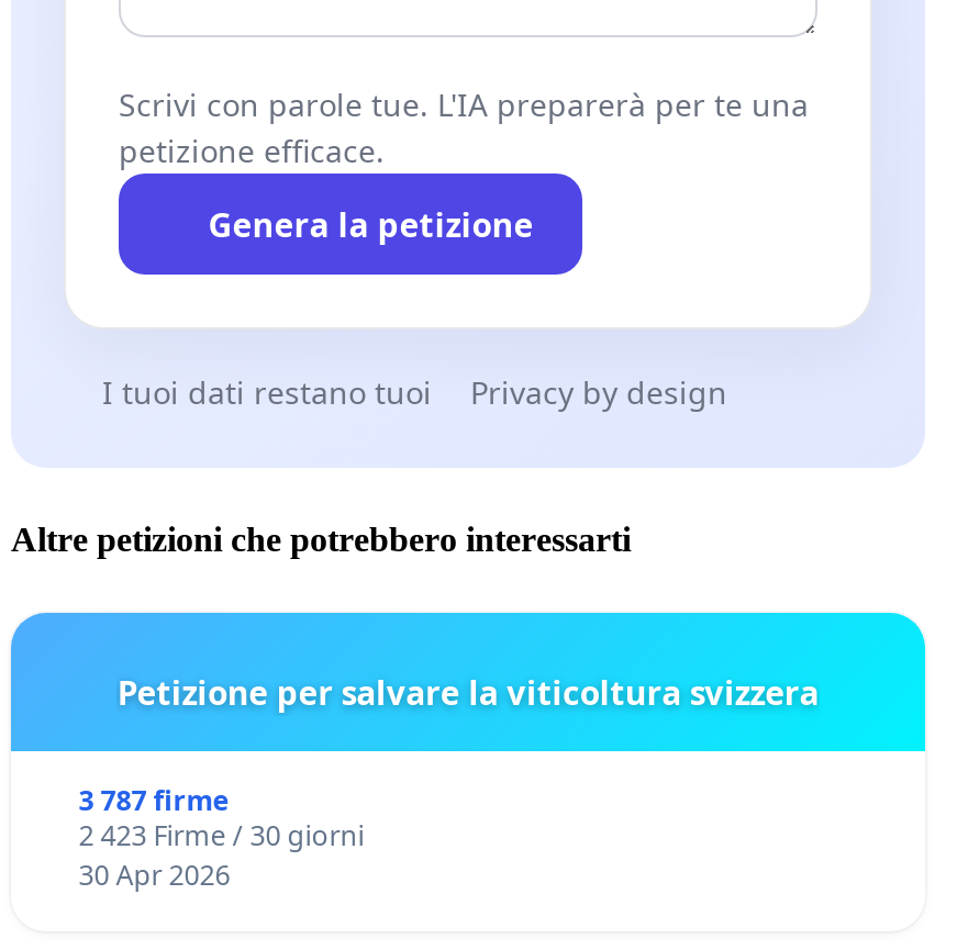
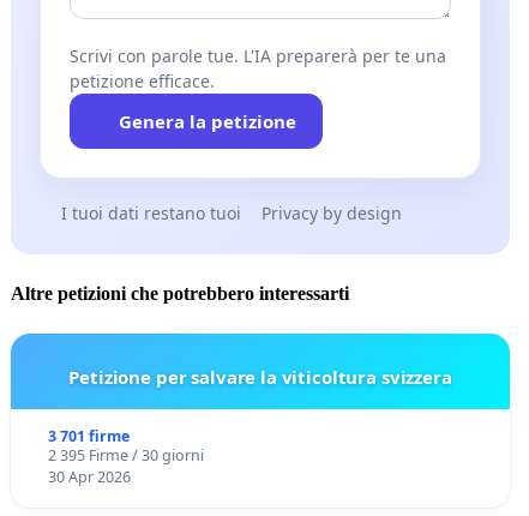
- 3 787 firme
+ 3 701 firme

- 2 423 Firme / 30 giorni
+ 2 395 Firme / 30 giorni
